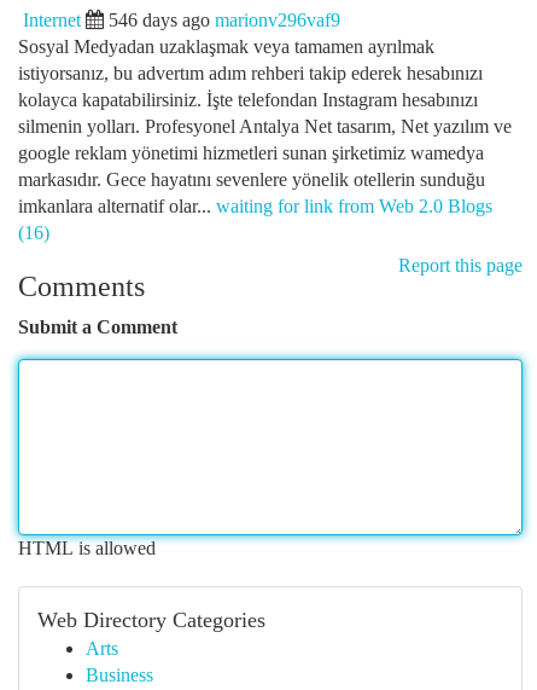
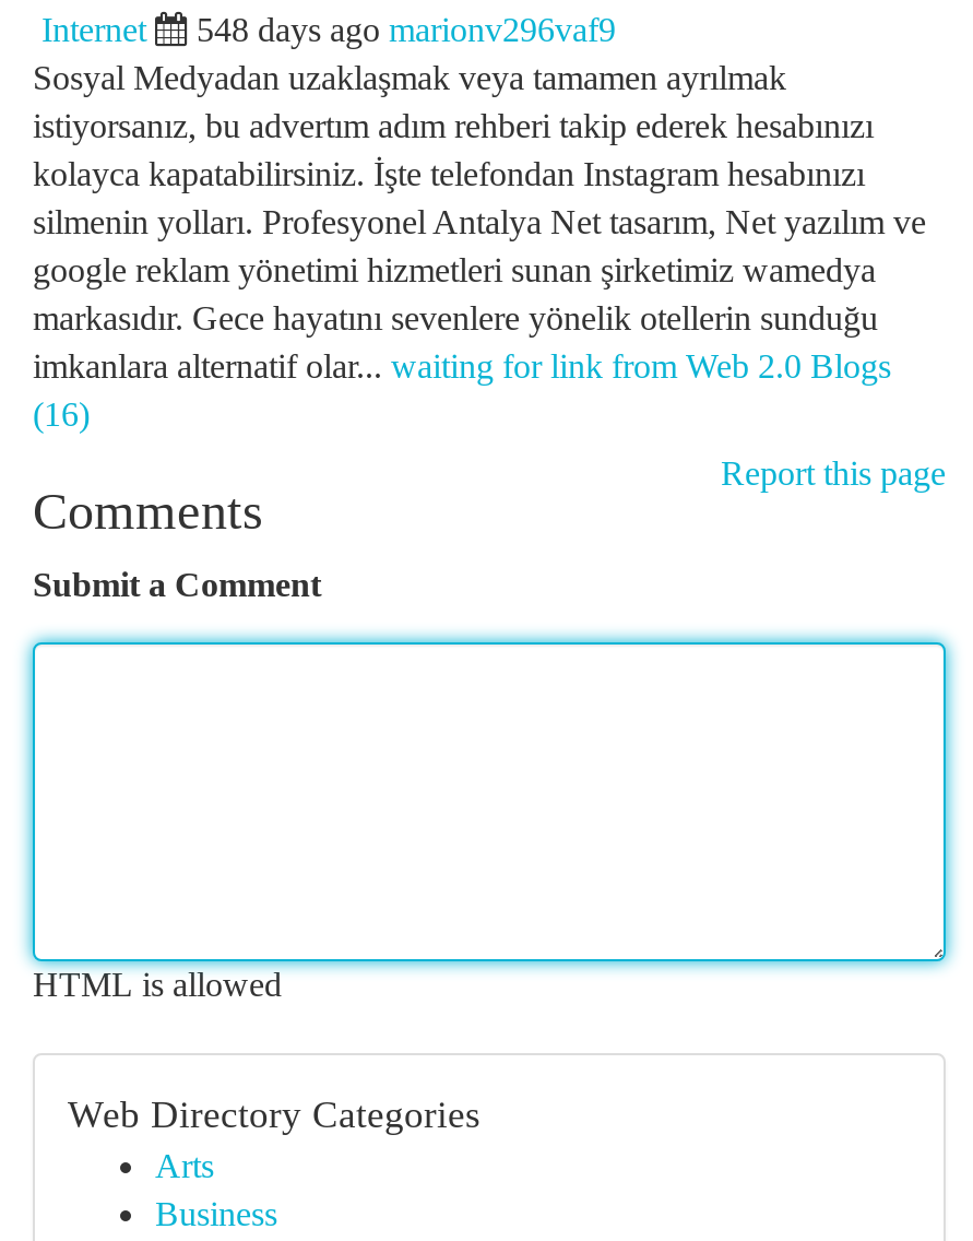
- 546 days ago marionv296vaf9
+ 548 days ago marionv296vaf9
